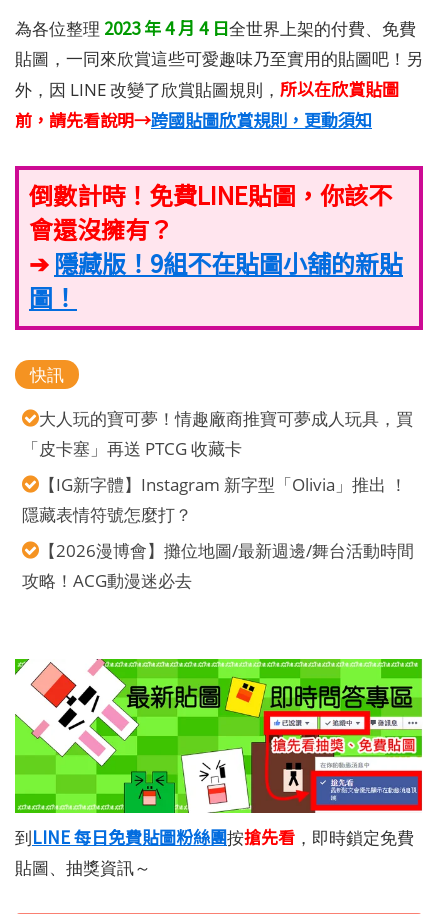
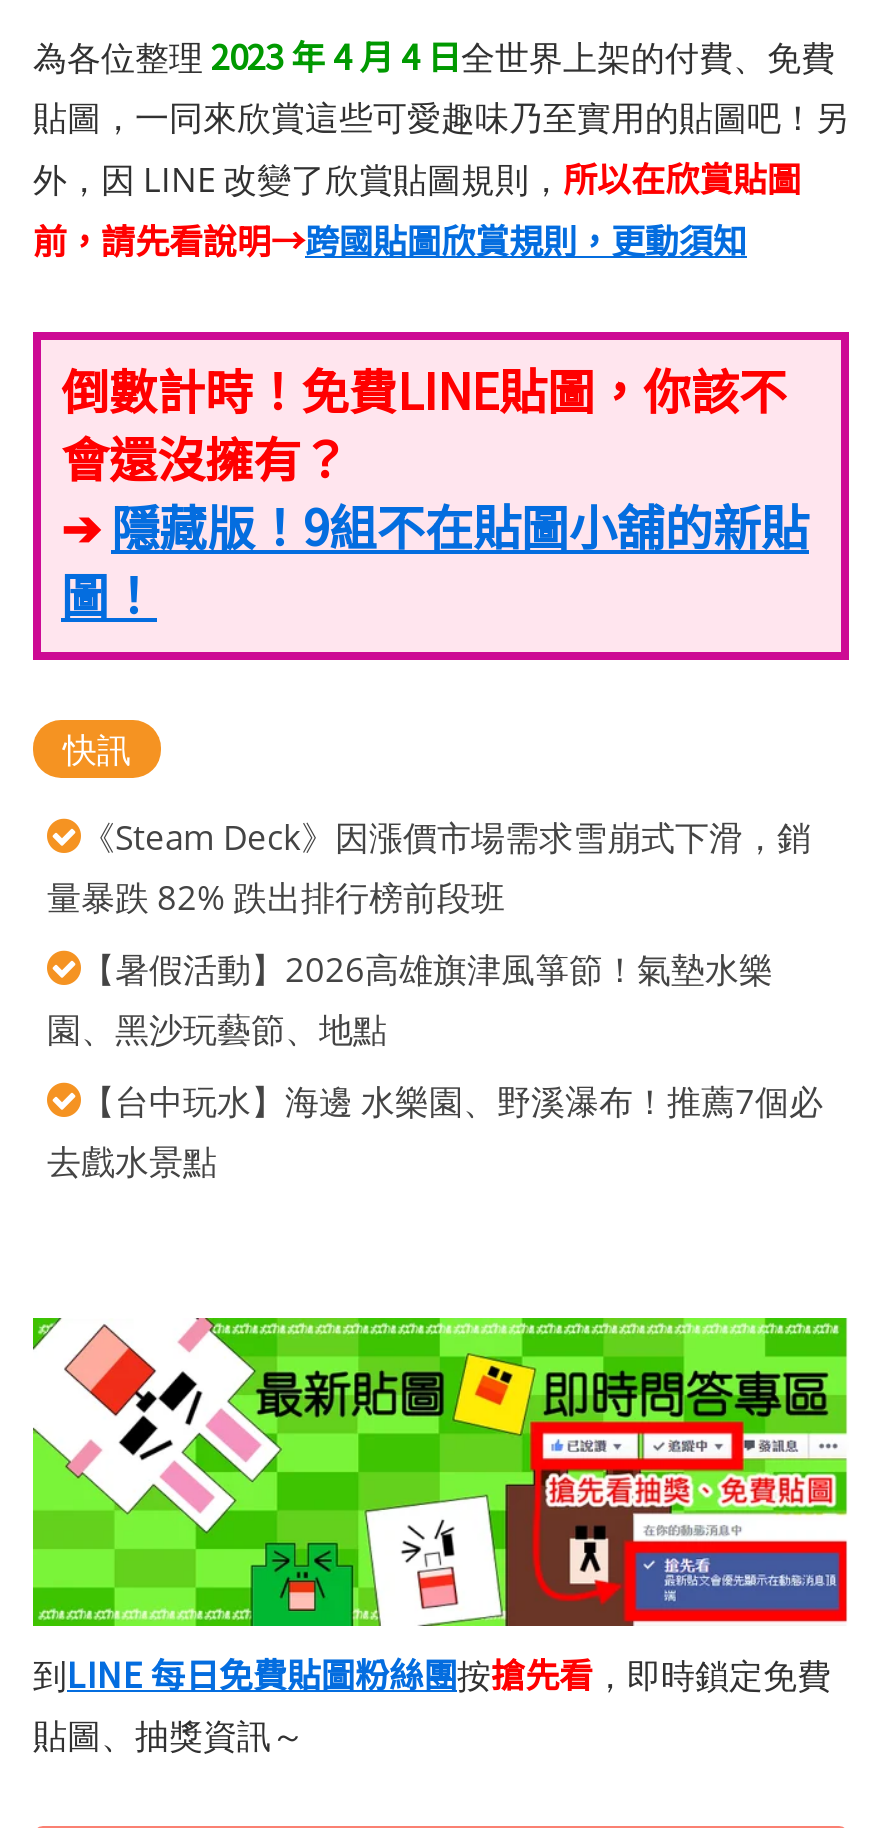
- 大人玩的寶可夢！情趣廠商推寶可夢成人玩具，買
- 「皮卡塞」再送 PTCG 收藏卡
+ 《Steam Deck》因漲價市場需求雪崩式下滑，銷
+ 量暴跌 82% 跌出排行榜前段班

- 【IG新字體】Instagram 新字型「Olivia」推出 ！
- 隱藏表情符號怎麼打？
+ 【暑假活動】2026高雄旗津風箏節！氣墊水樂
+ 園、黑沙玩藝節、地點

- 【2026漫博會】攤位地圖/最新週邊/舞台活動時間
- 攻略！ACG動漫迷必去
+ 【台中玩水】海邊 水樂園、野溪瀑布！推薦7個必
+ 去戲水景點
